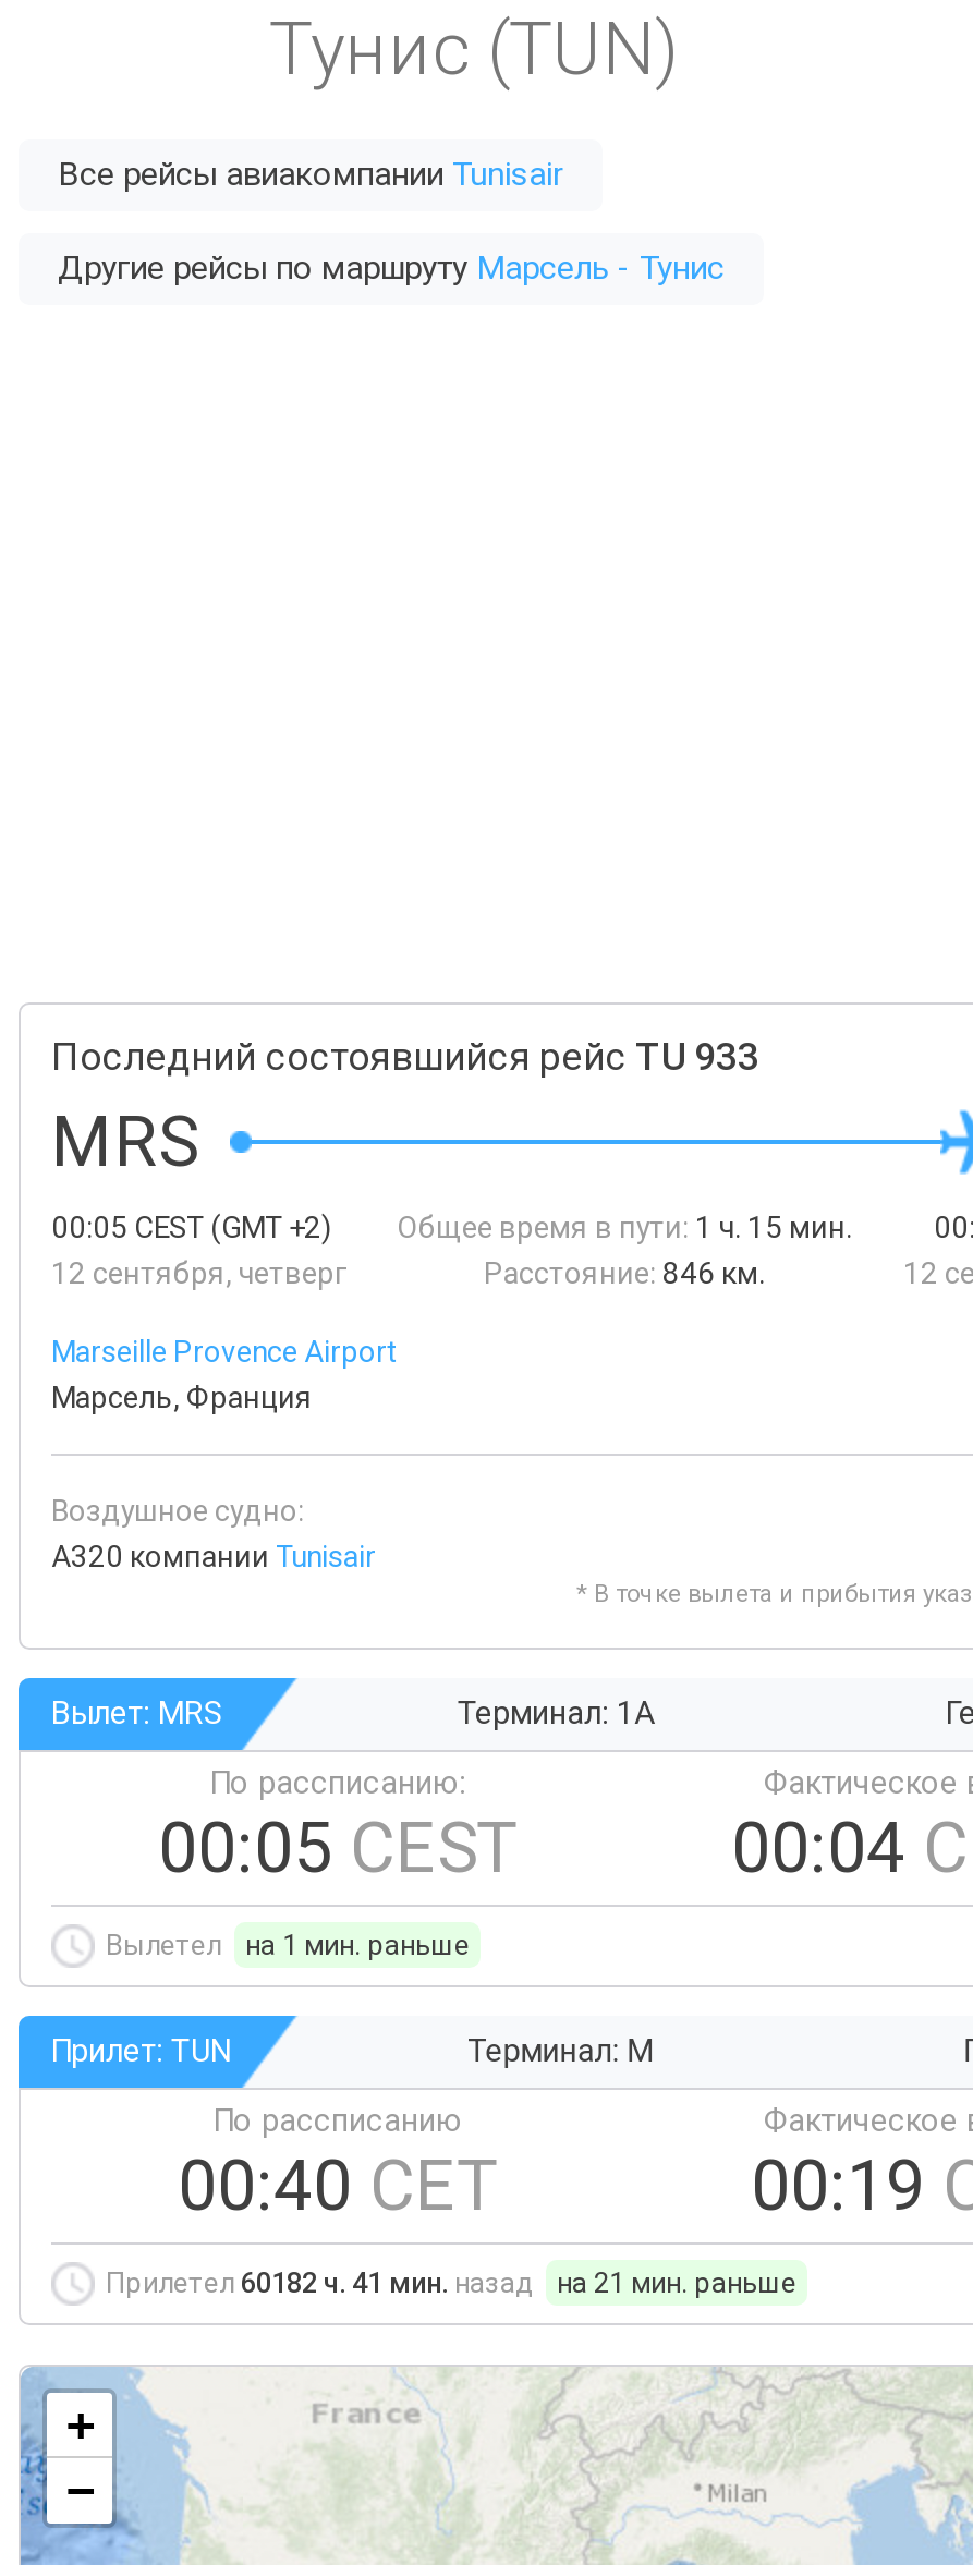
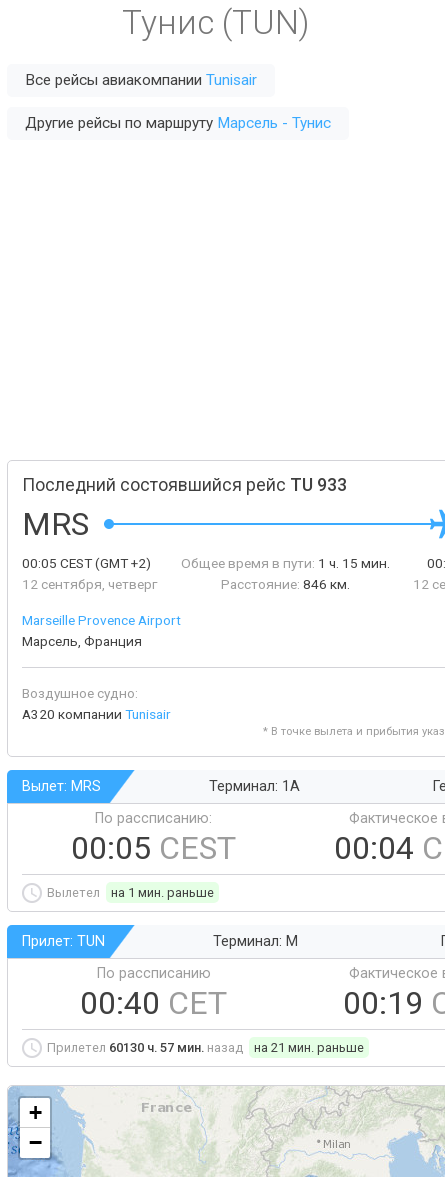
- Прилетел 60182 ч. 41 мин. назад на 21 мин. раньше
+ Прилетел 60130 ч. 57 мин. назад на 21 мин. раньше
